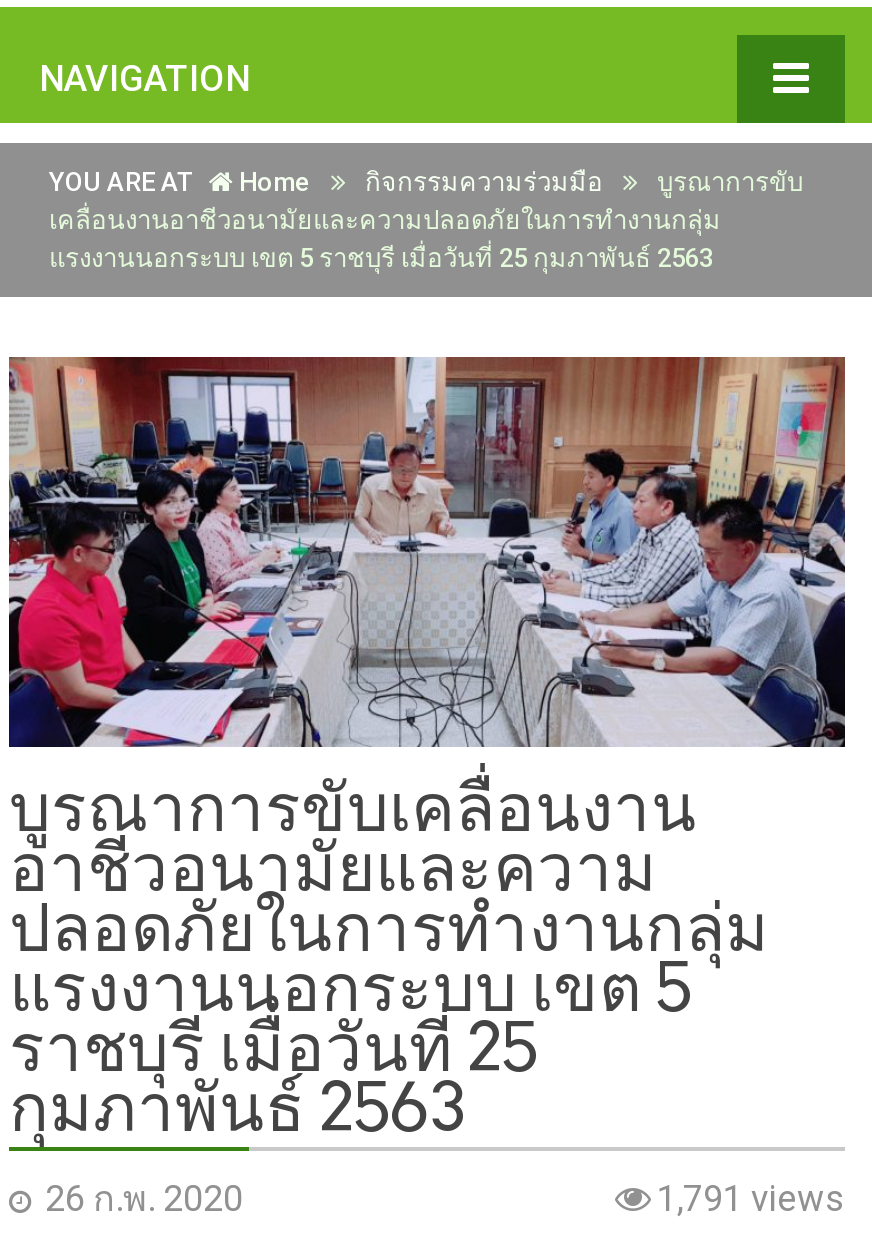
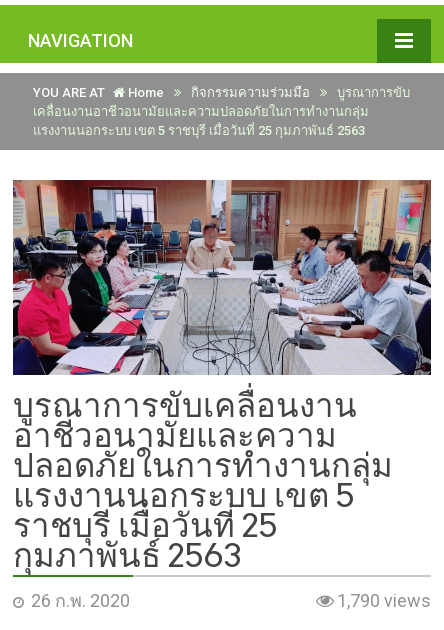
- 1,791 views
+ 1,790 views
